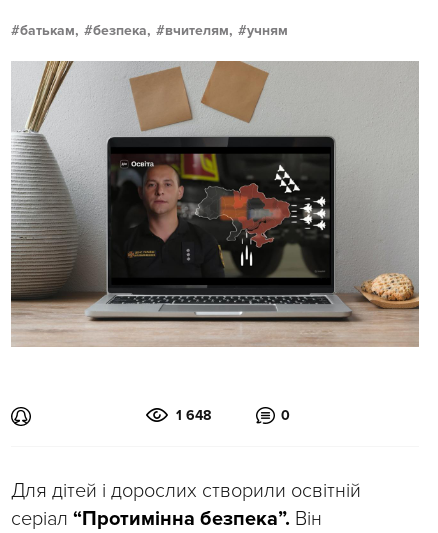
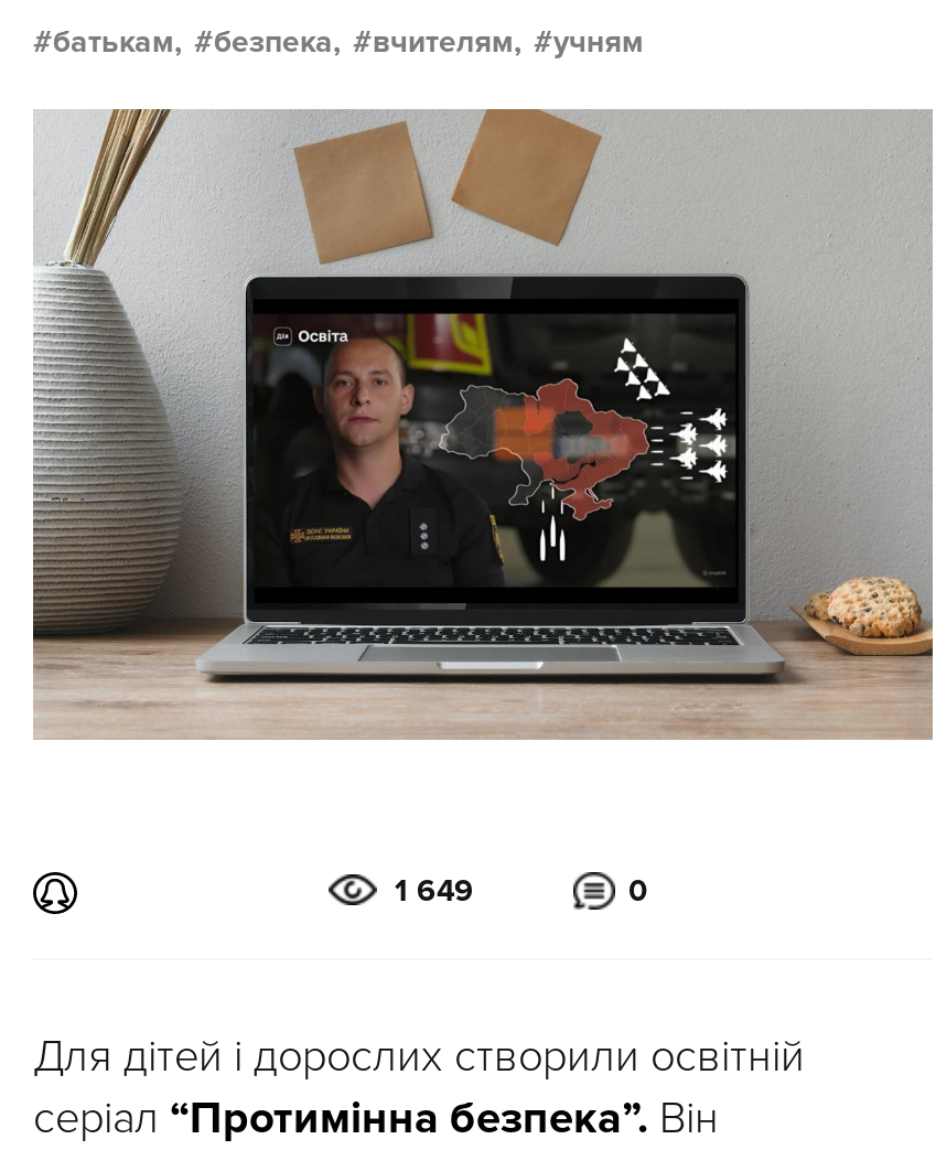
- 1 648
+ 1 649
